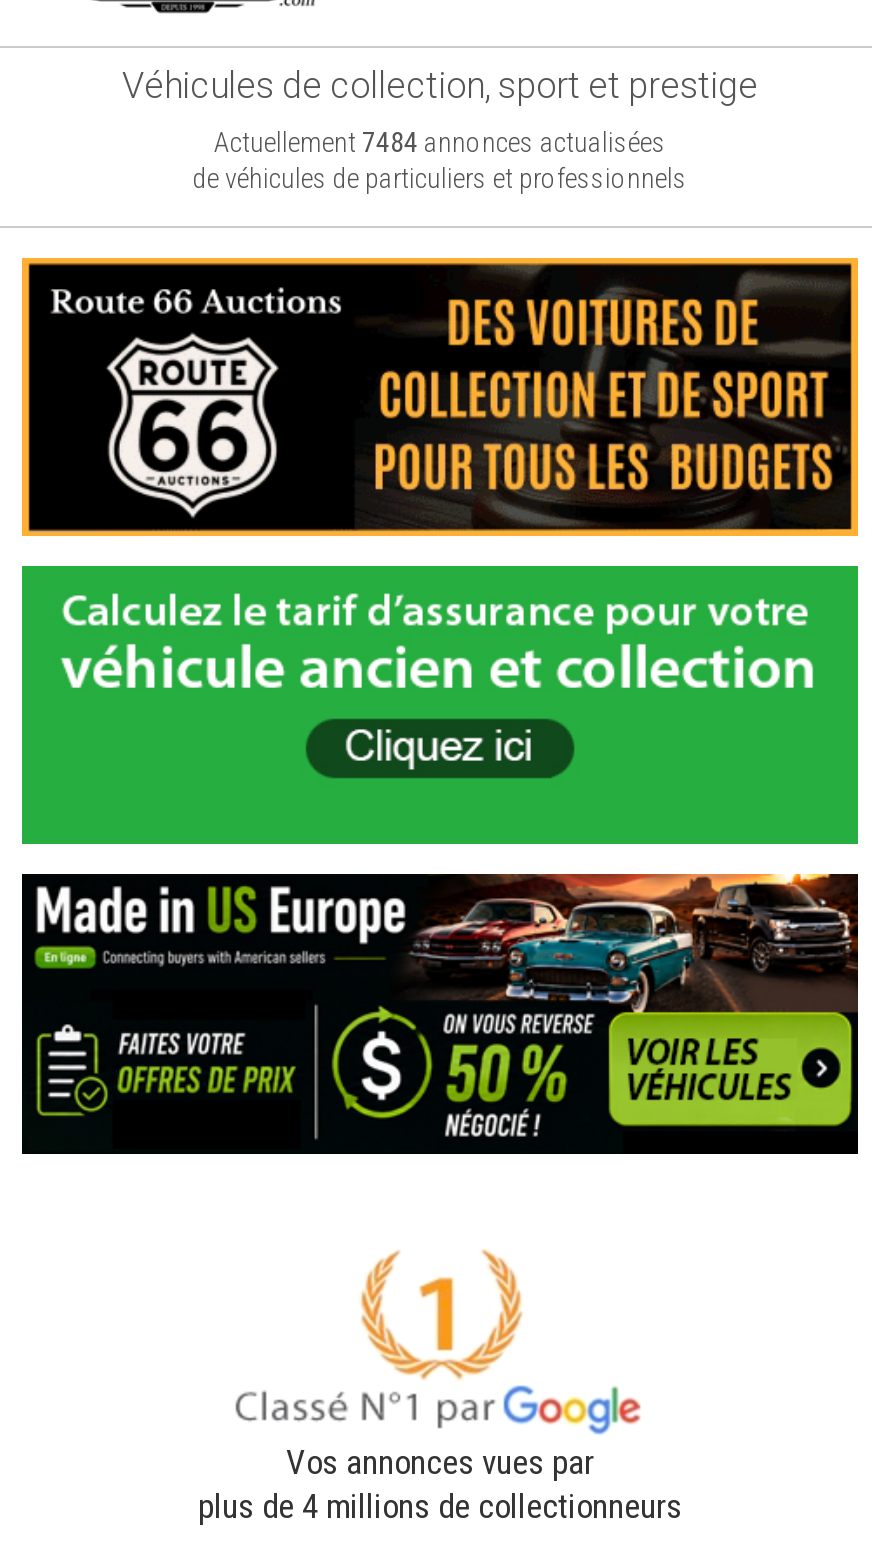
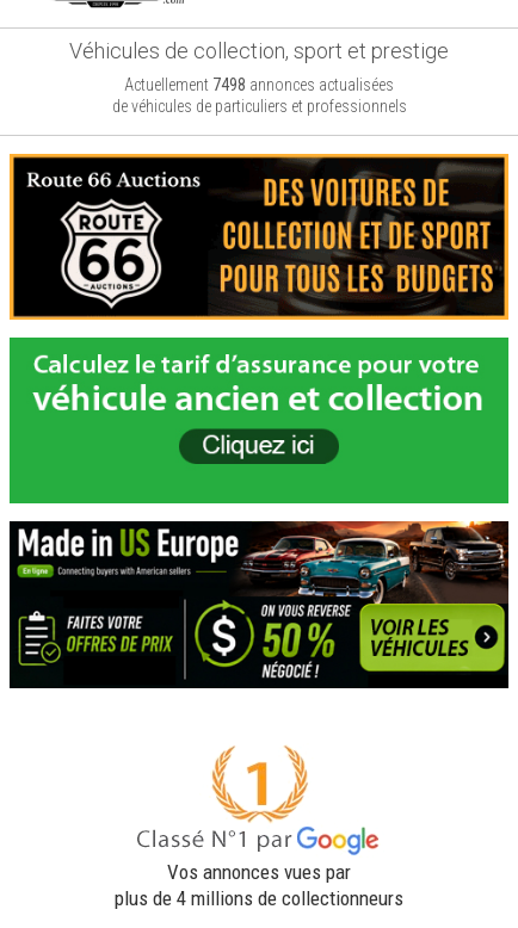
- Actuellement 7484 annonces actualisées
+ Actuellement 7498 annonces actualisées
